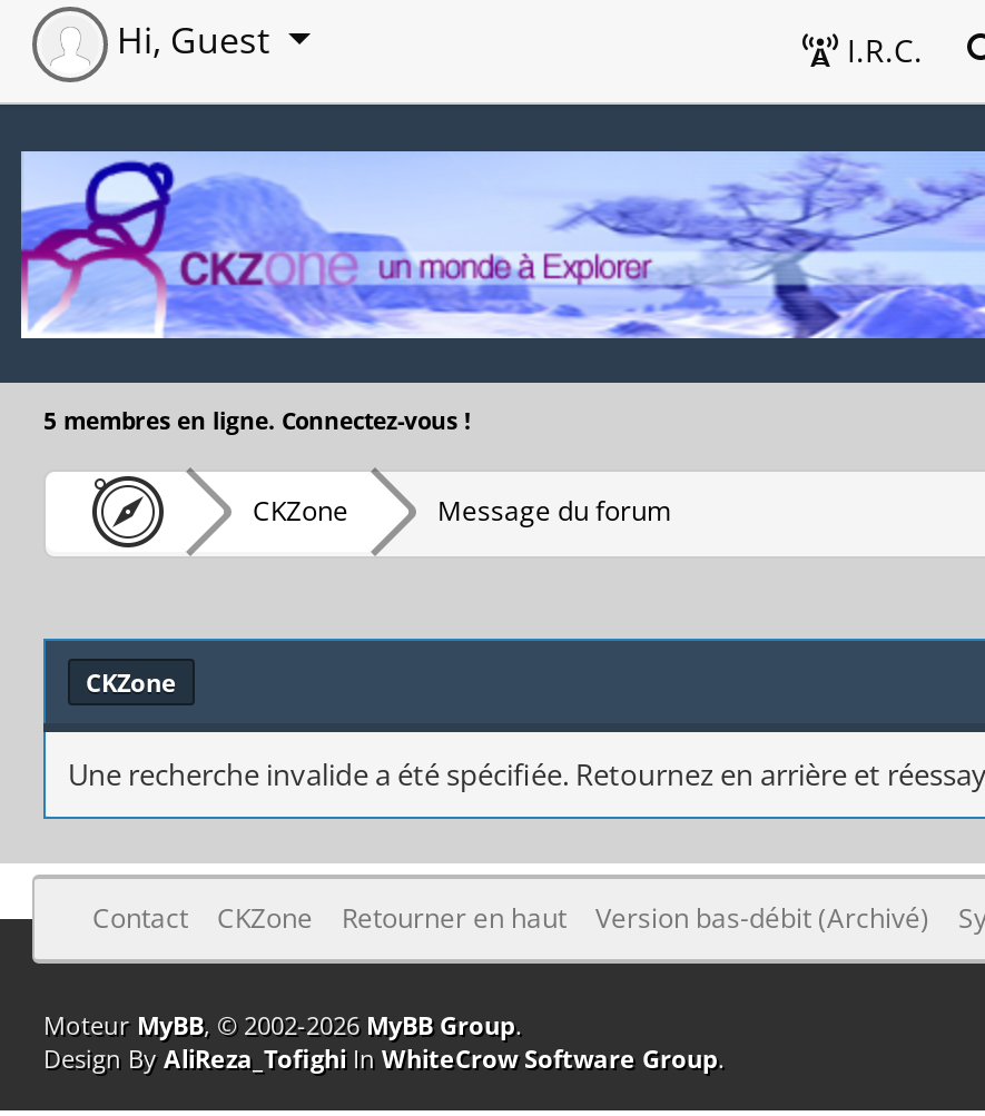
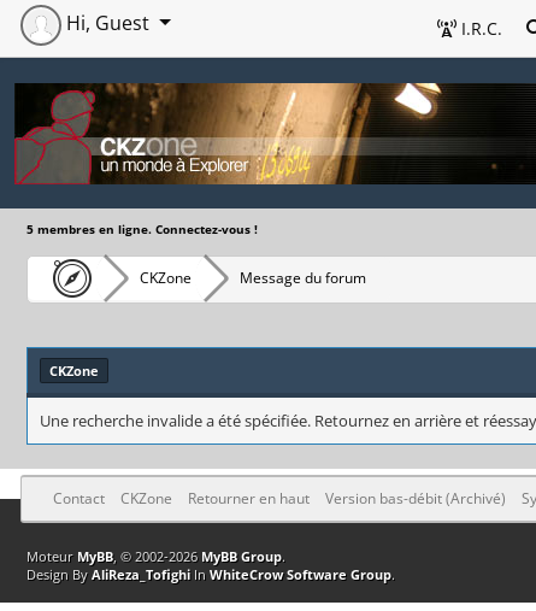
- [image]
+ [image]
